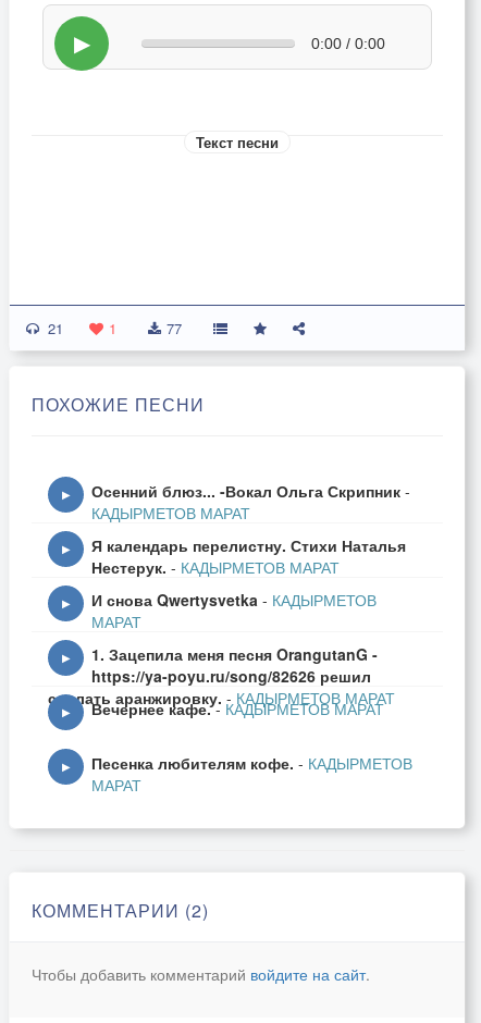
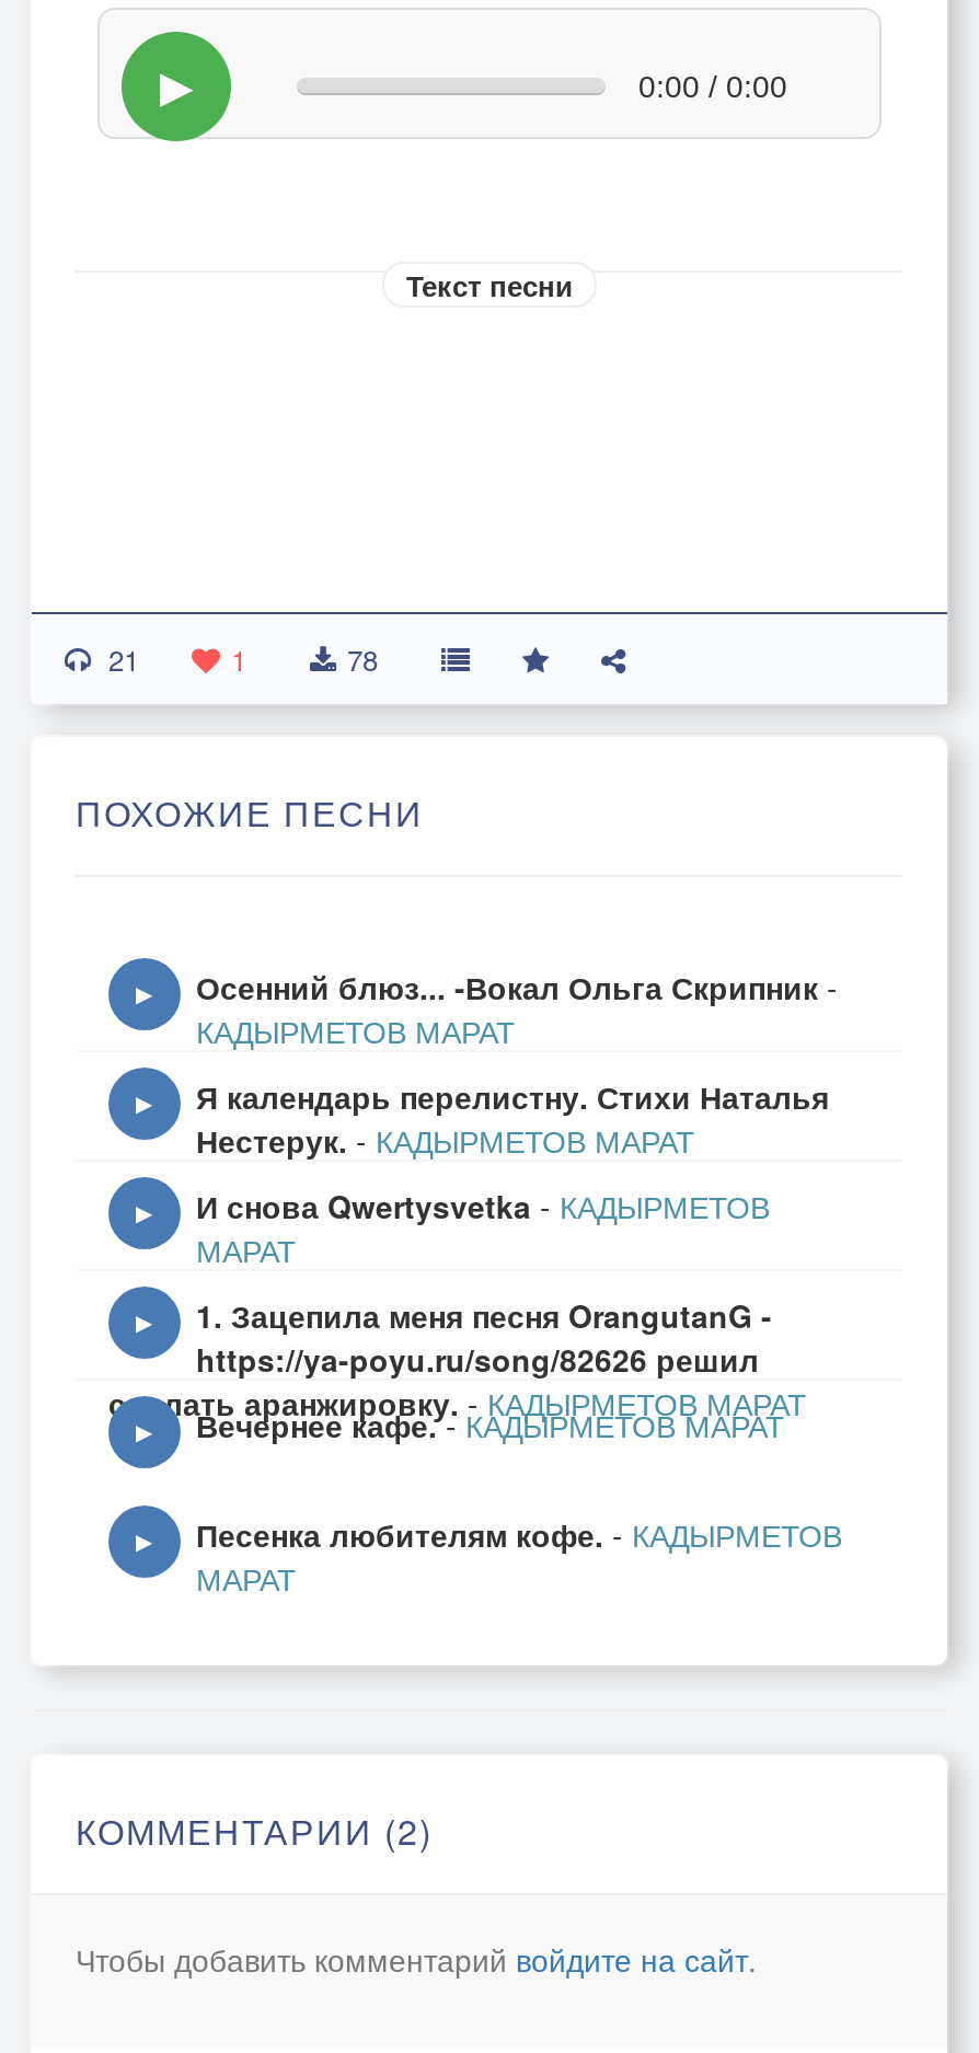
- 77
+ 78
